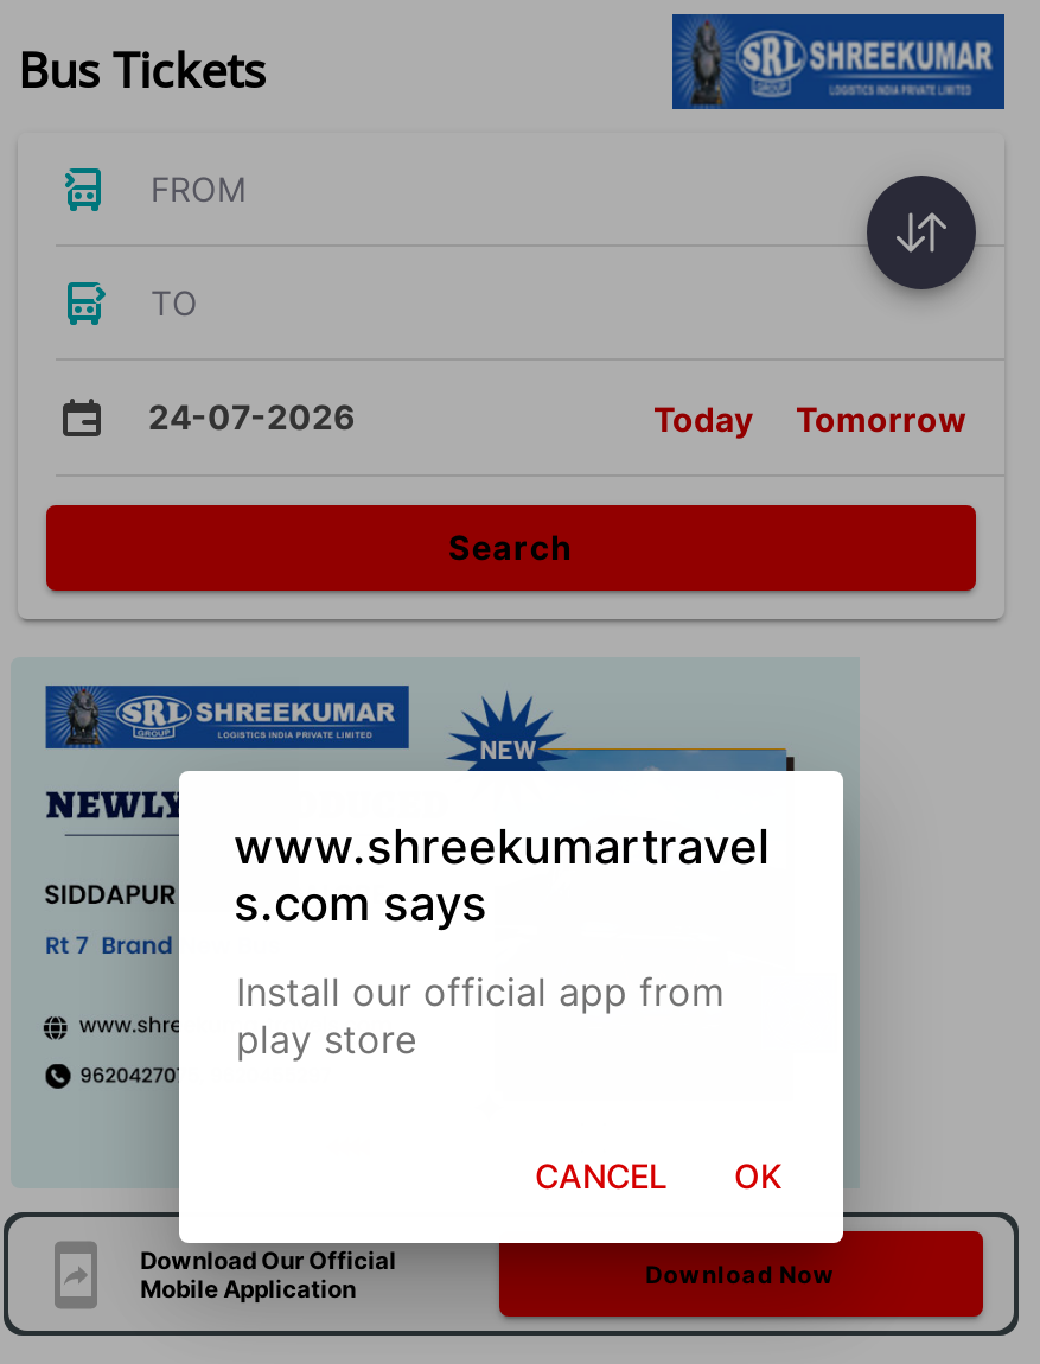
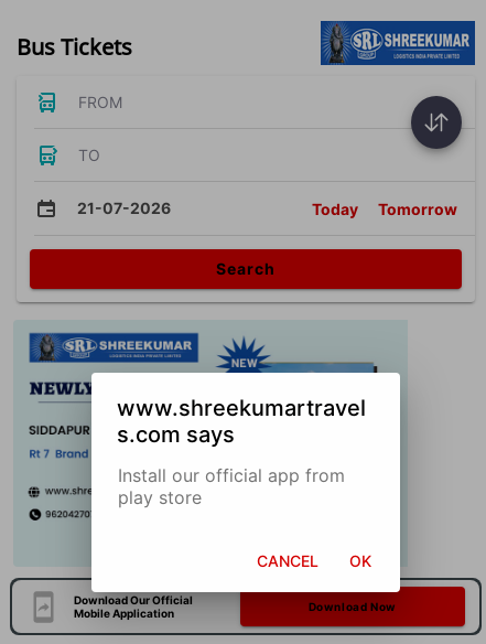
- 24-07-2026
+ 21-07-2026
